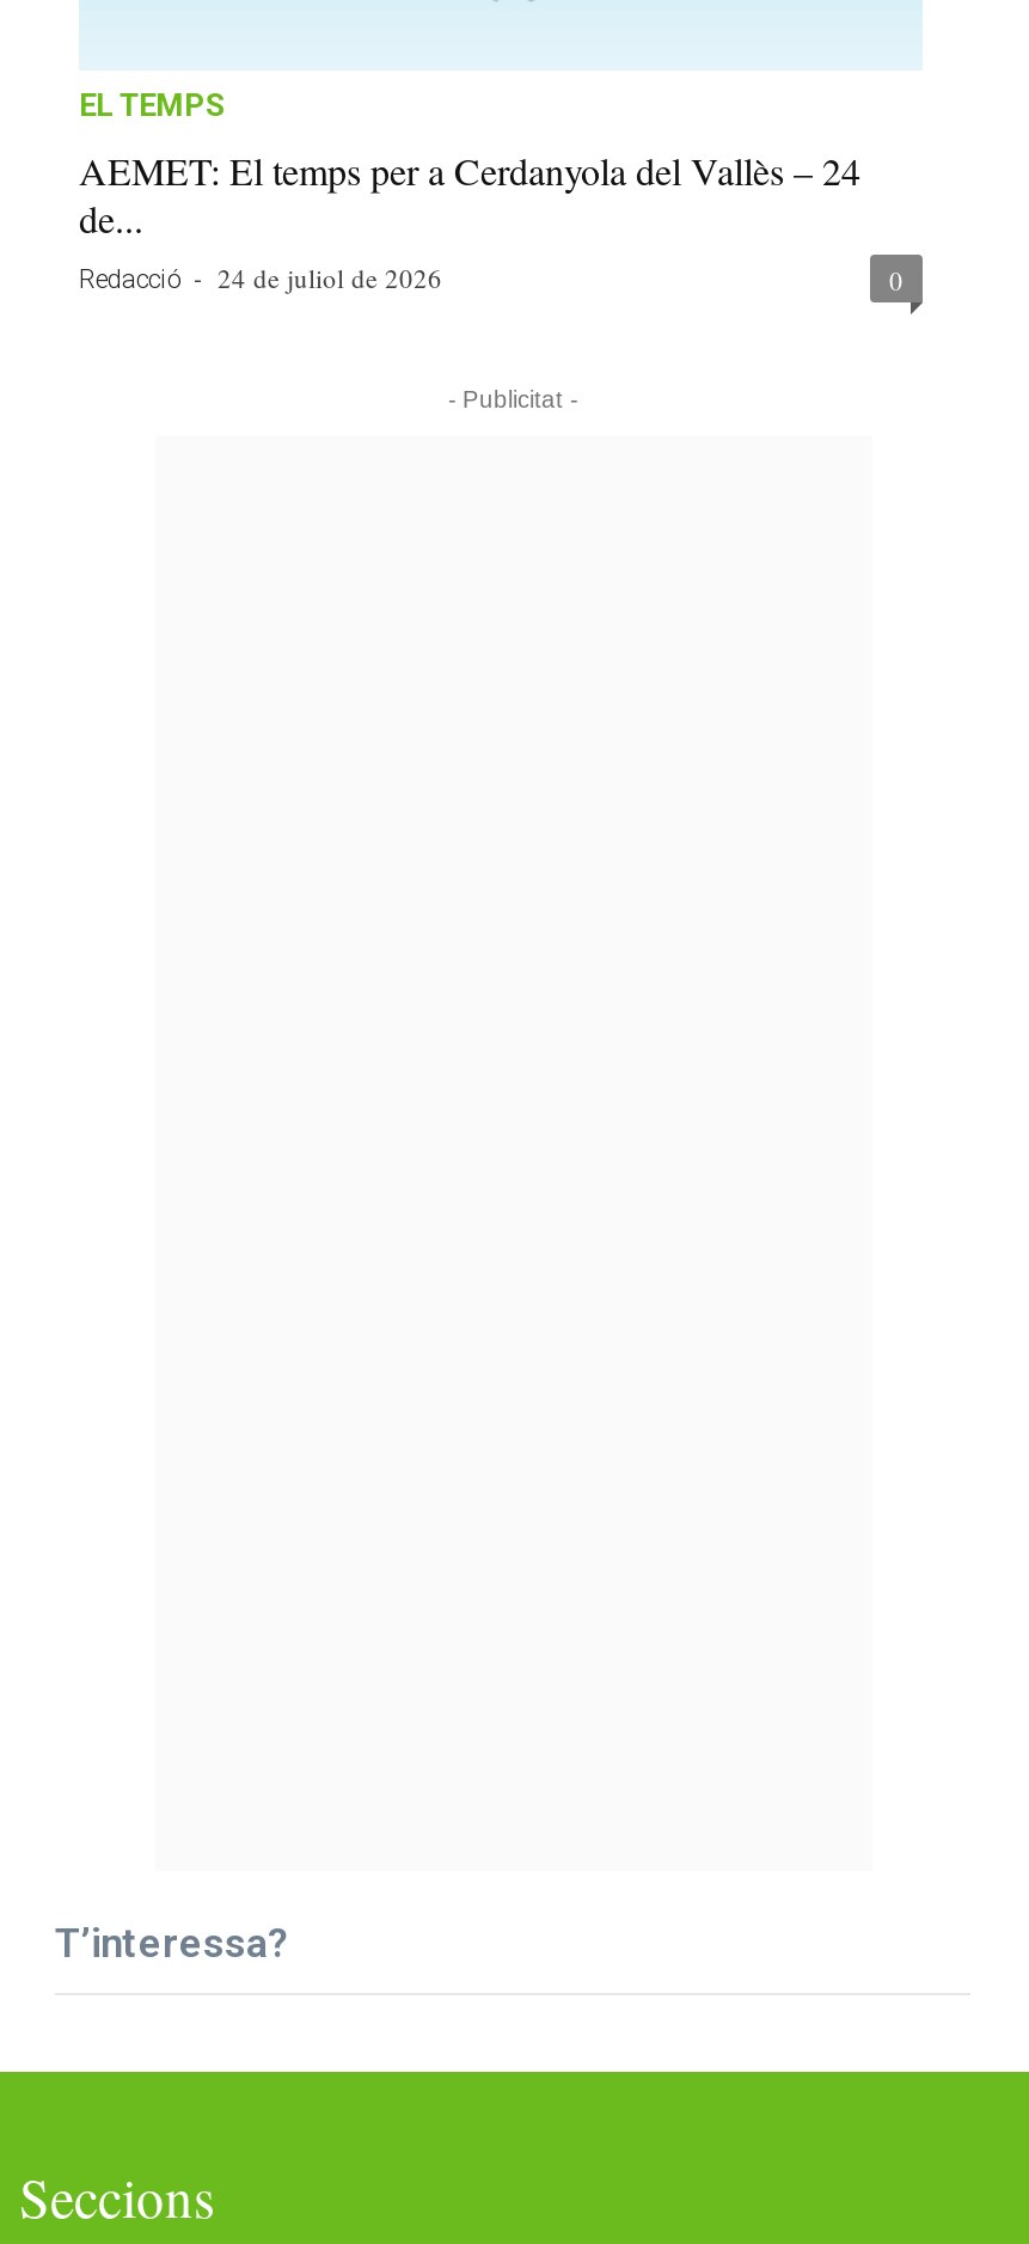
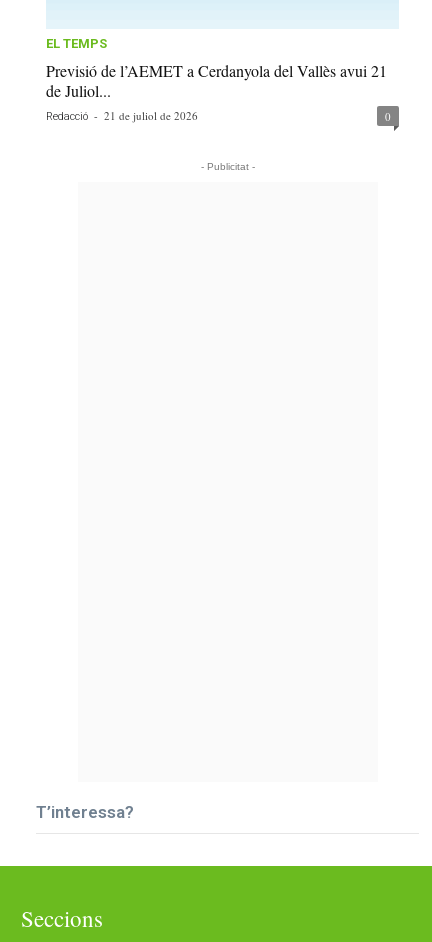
- AEMET: El temps per a Cerdanyola del Vallès – 24
- de...
- Redacció - 24 de juliol de 2026
+ Previsió de l’AEMET a Cerdanyola del Vallès avui 21
+ de Juliol...
+ Redacció - 21 de juliol de 2026
